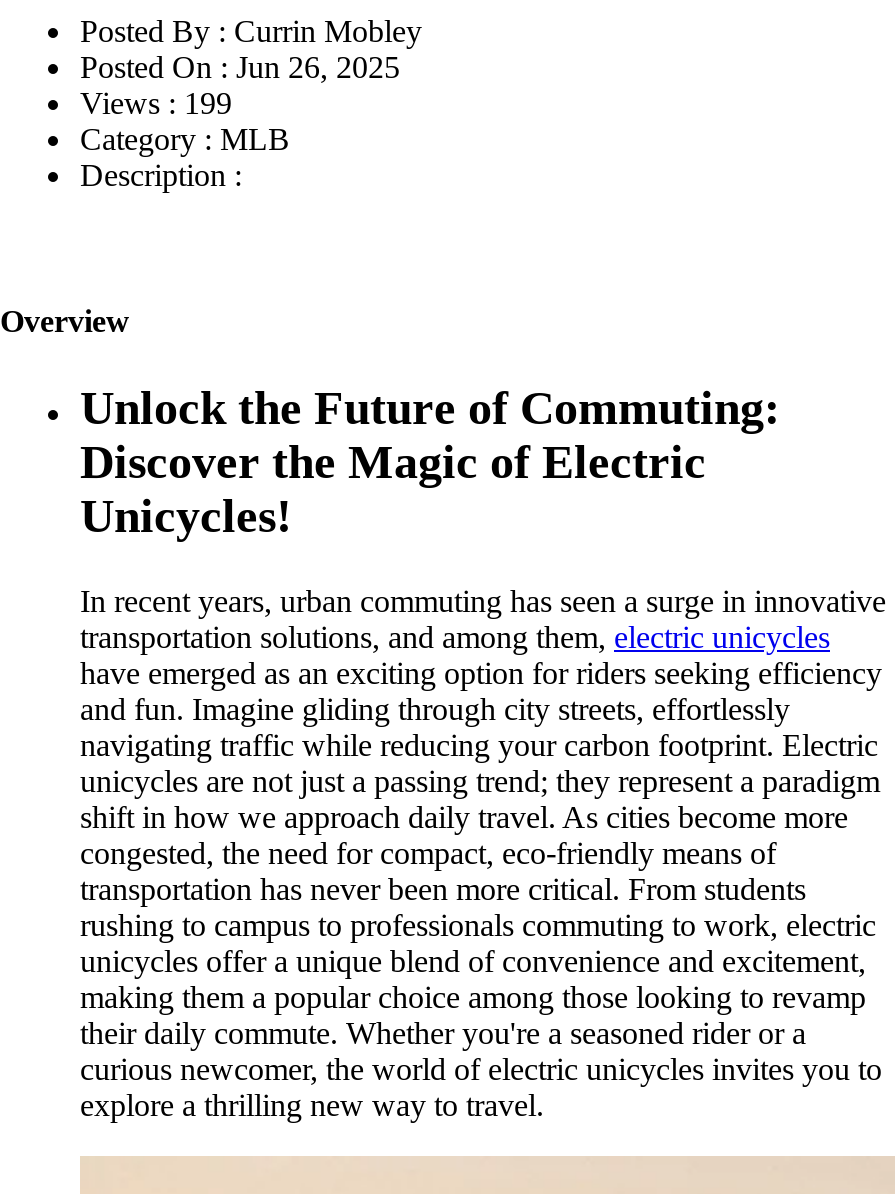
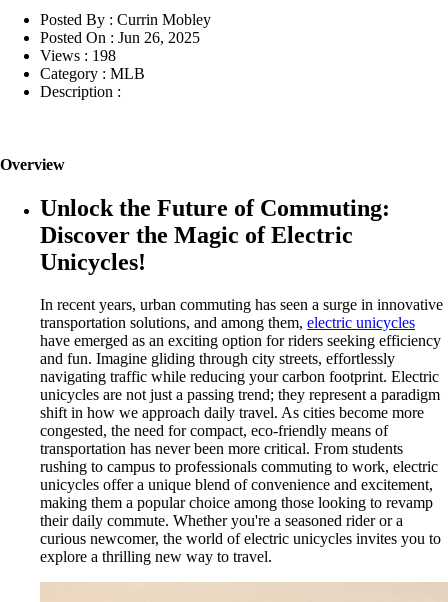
- Views : 199
+ Views : 198
